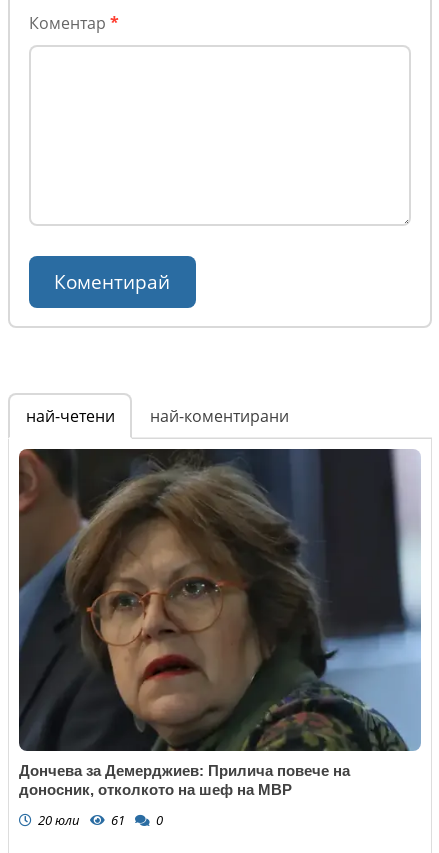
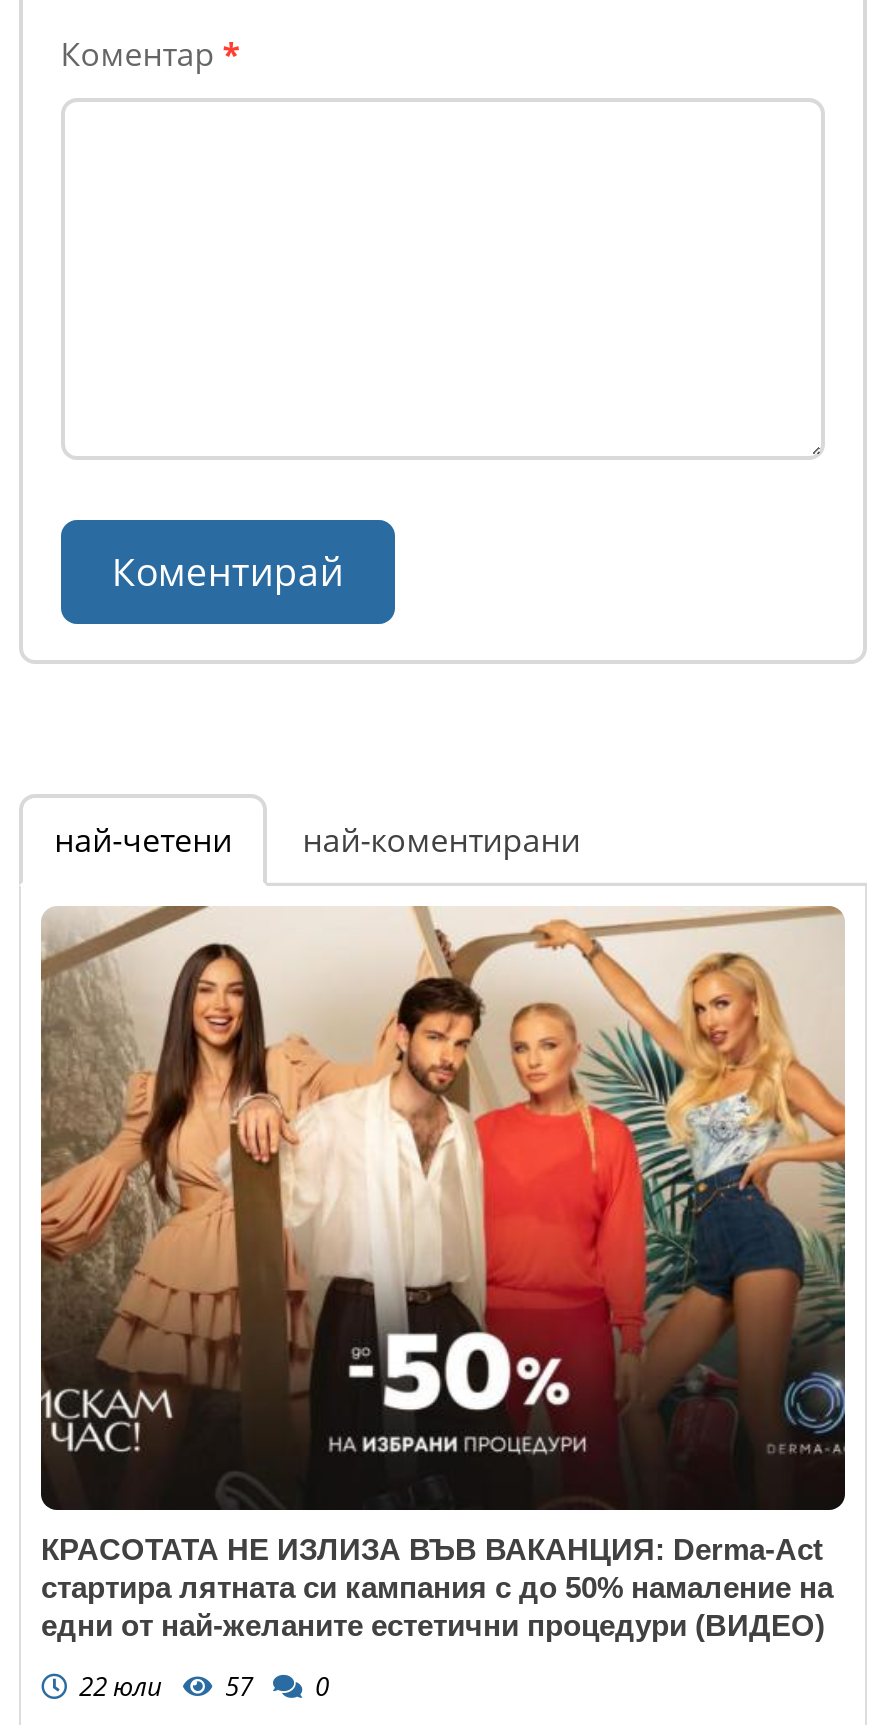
- [image]
- Дончева за Демерджиев: Прилича повече на
- доносник, отколкото на шеф на МВР
+ [image]
+ КРАСОТАТА НЕ ИЗЛИЗА ВЪВ ВАКАНЦИЯ: Derma-Act
+ стартира лятната си кампания с до 50% намаление на
+ едни от най-желаните естетични процедури (ВИДЕО)

- 20 юли
- 61
+ 22 юли
+ 57
